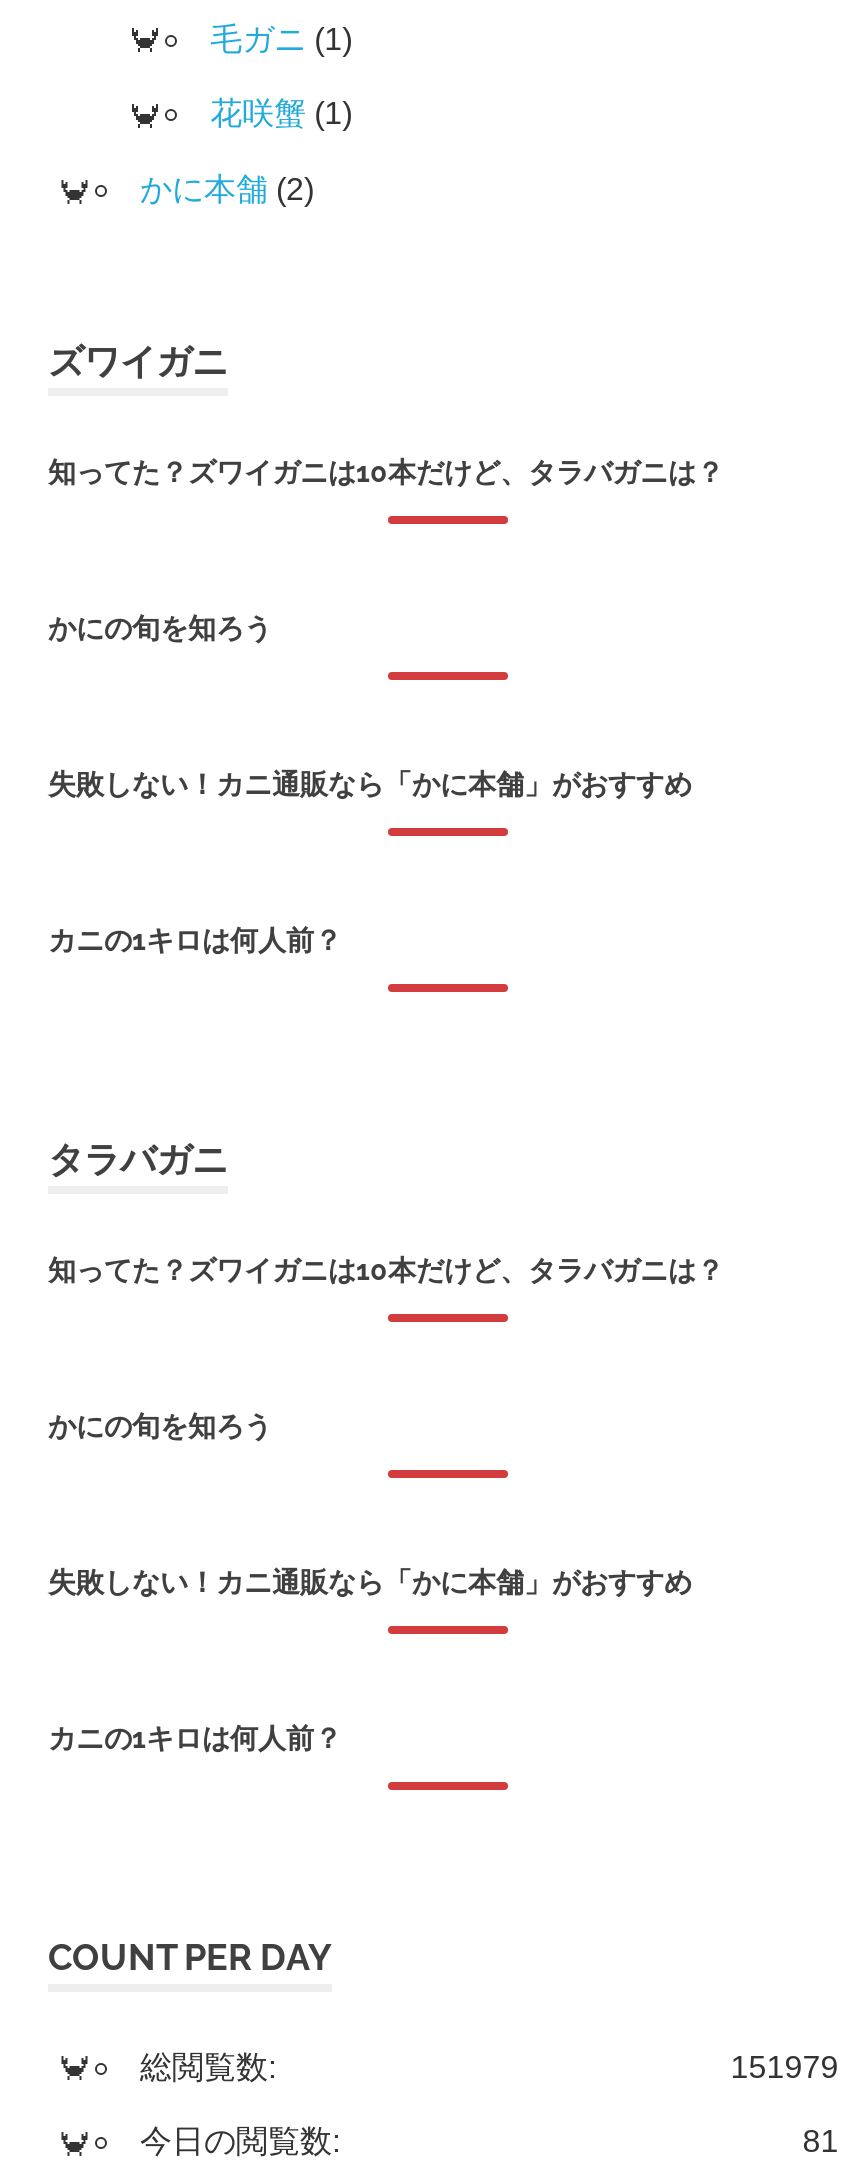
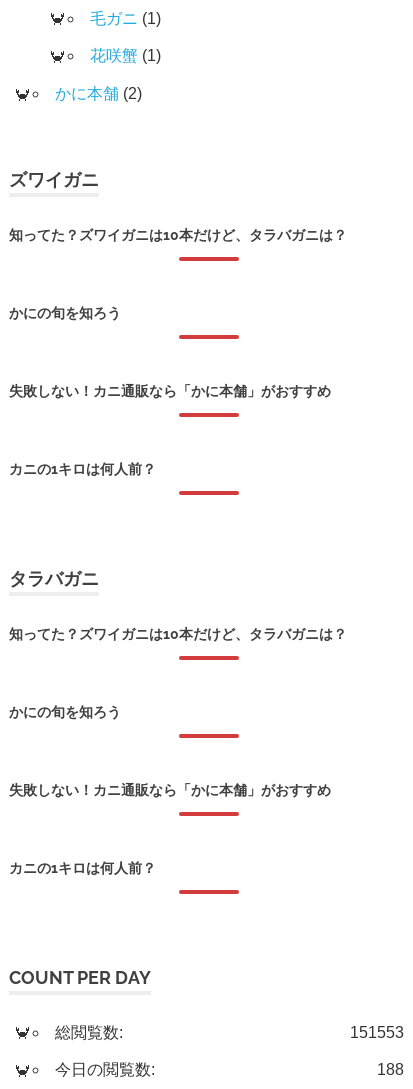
- 151979
+ 151553

- 81
+ 188
